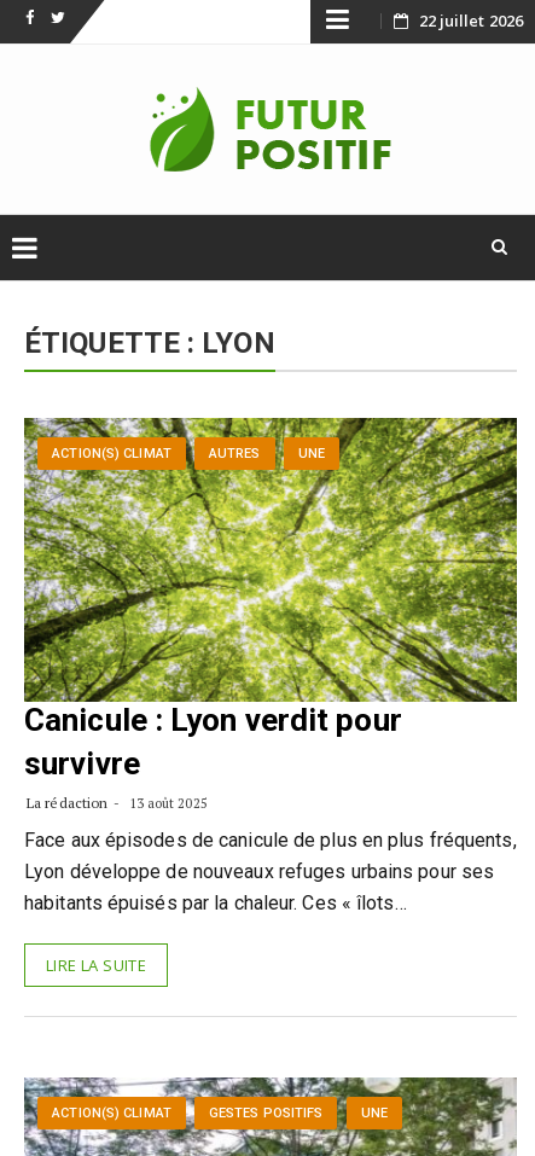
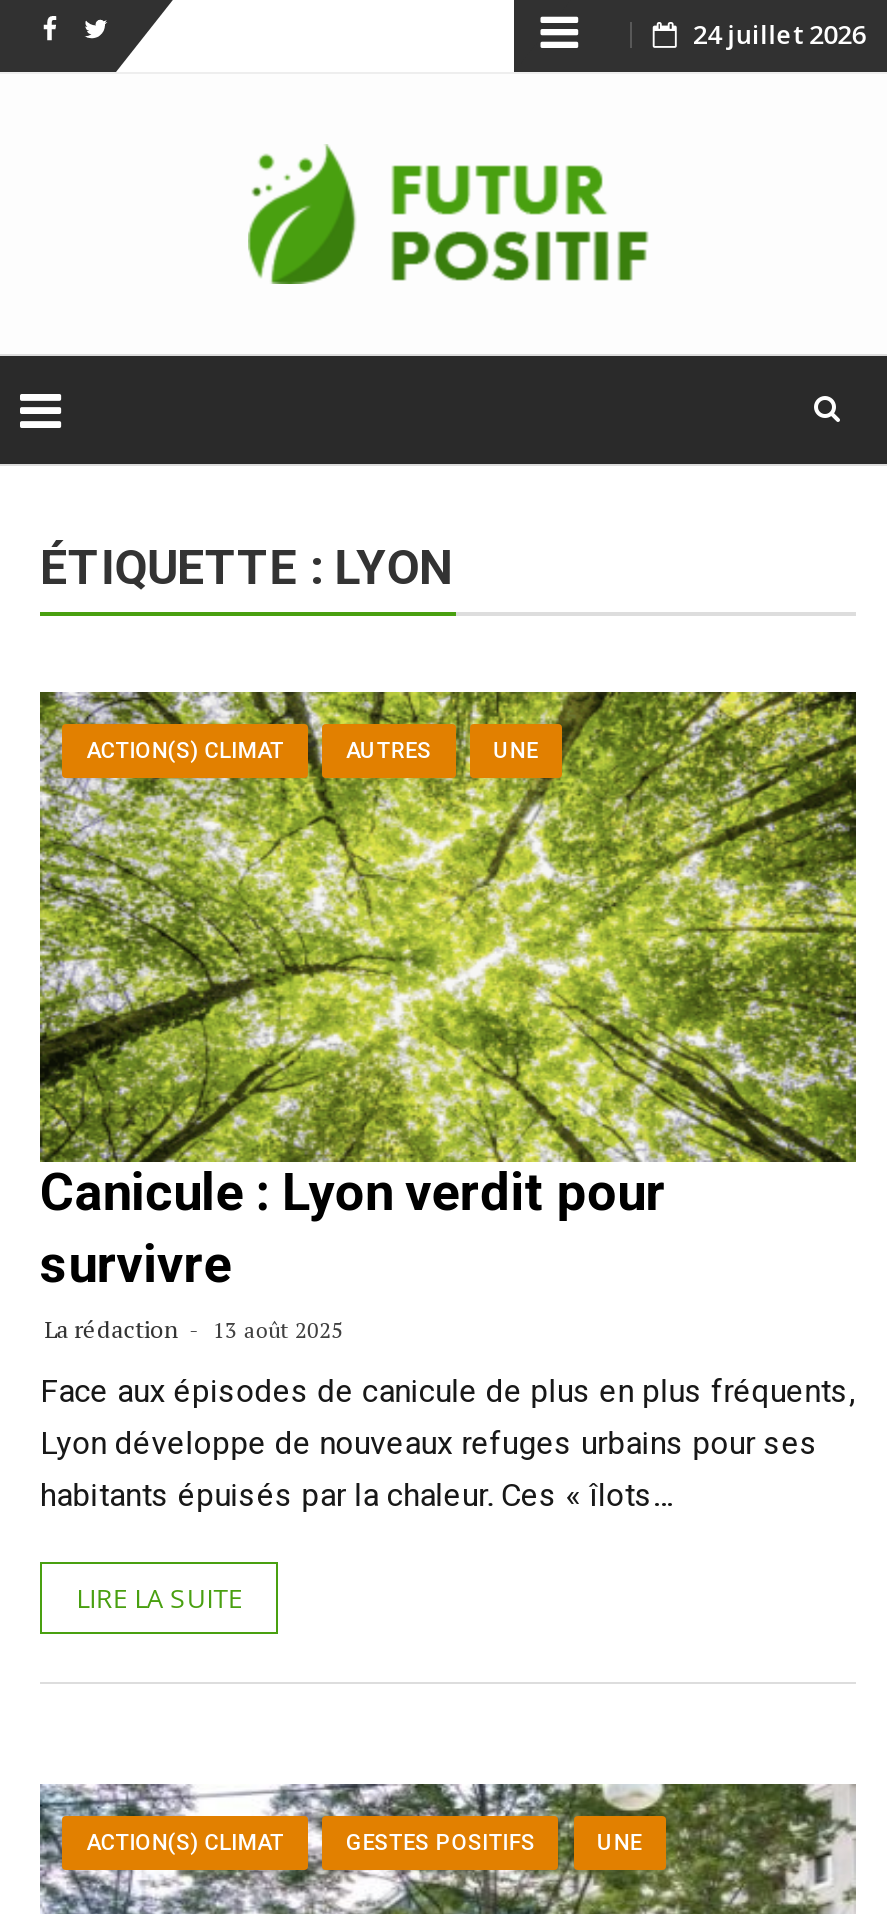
- 22 juillet 2026
+ 24 juillet 2026
